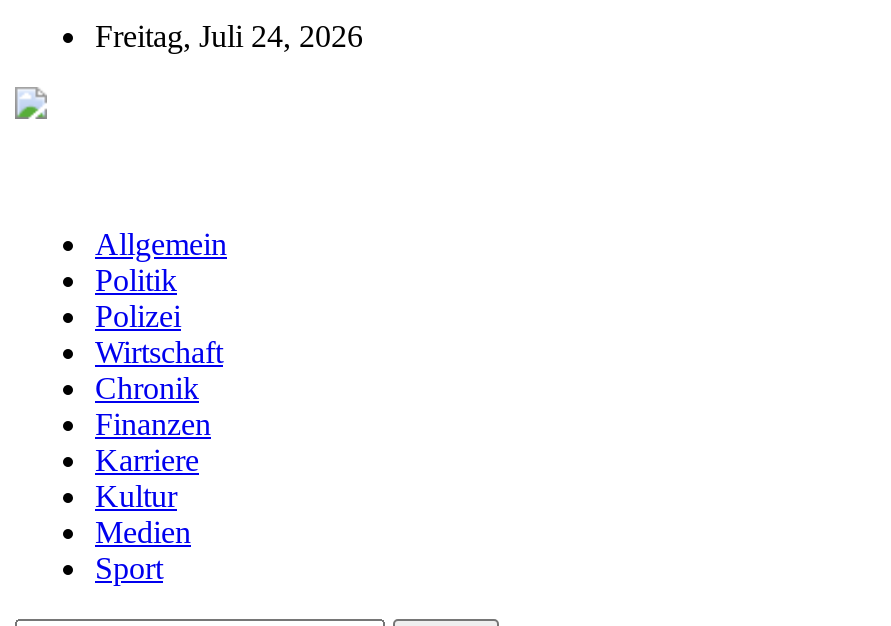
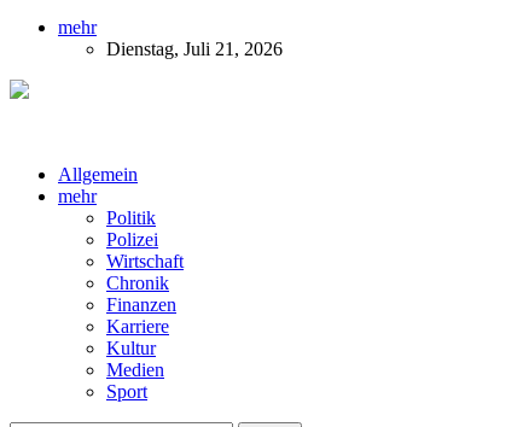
- Freitag, Juli 24, 2026
+ mehr
+ Dienstag, Juli 21, 2026

+ mehr
